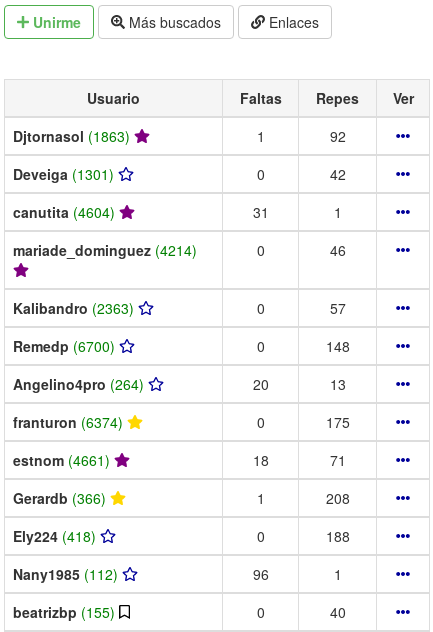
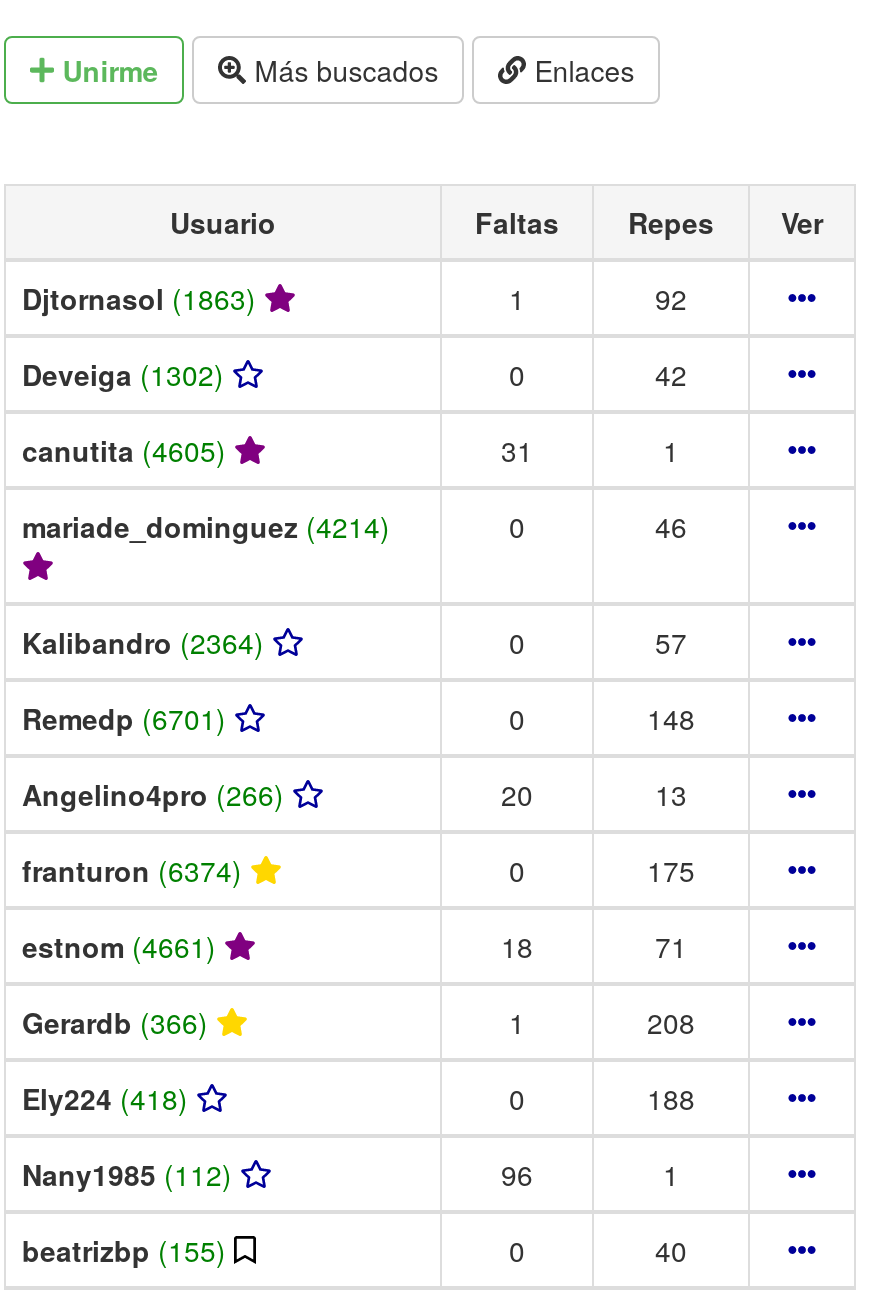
- Deveiga (1301)
+ Deveiga (1302)

- canutita (4604)
+ canutita (4605)

- Kalibandro (2363)
+ Kalibandro (2364)

- Remedp (6700)
+ Remedp (6701)

- Angelino4pro (264)
+ Angelino4pro (266)
